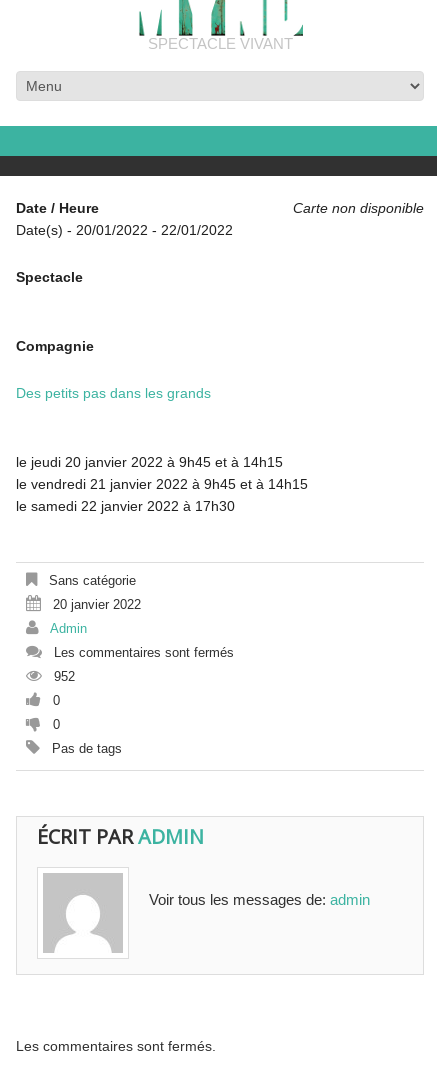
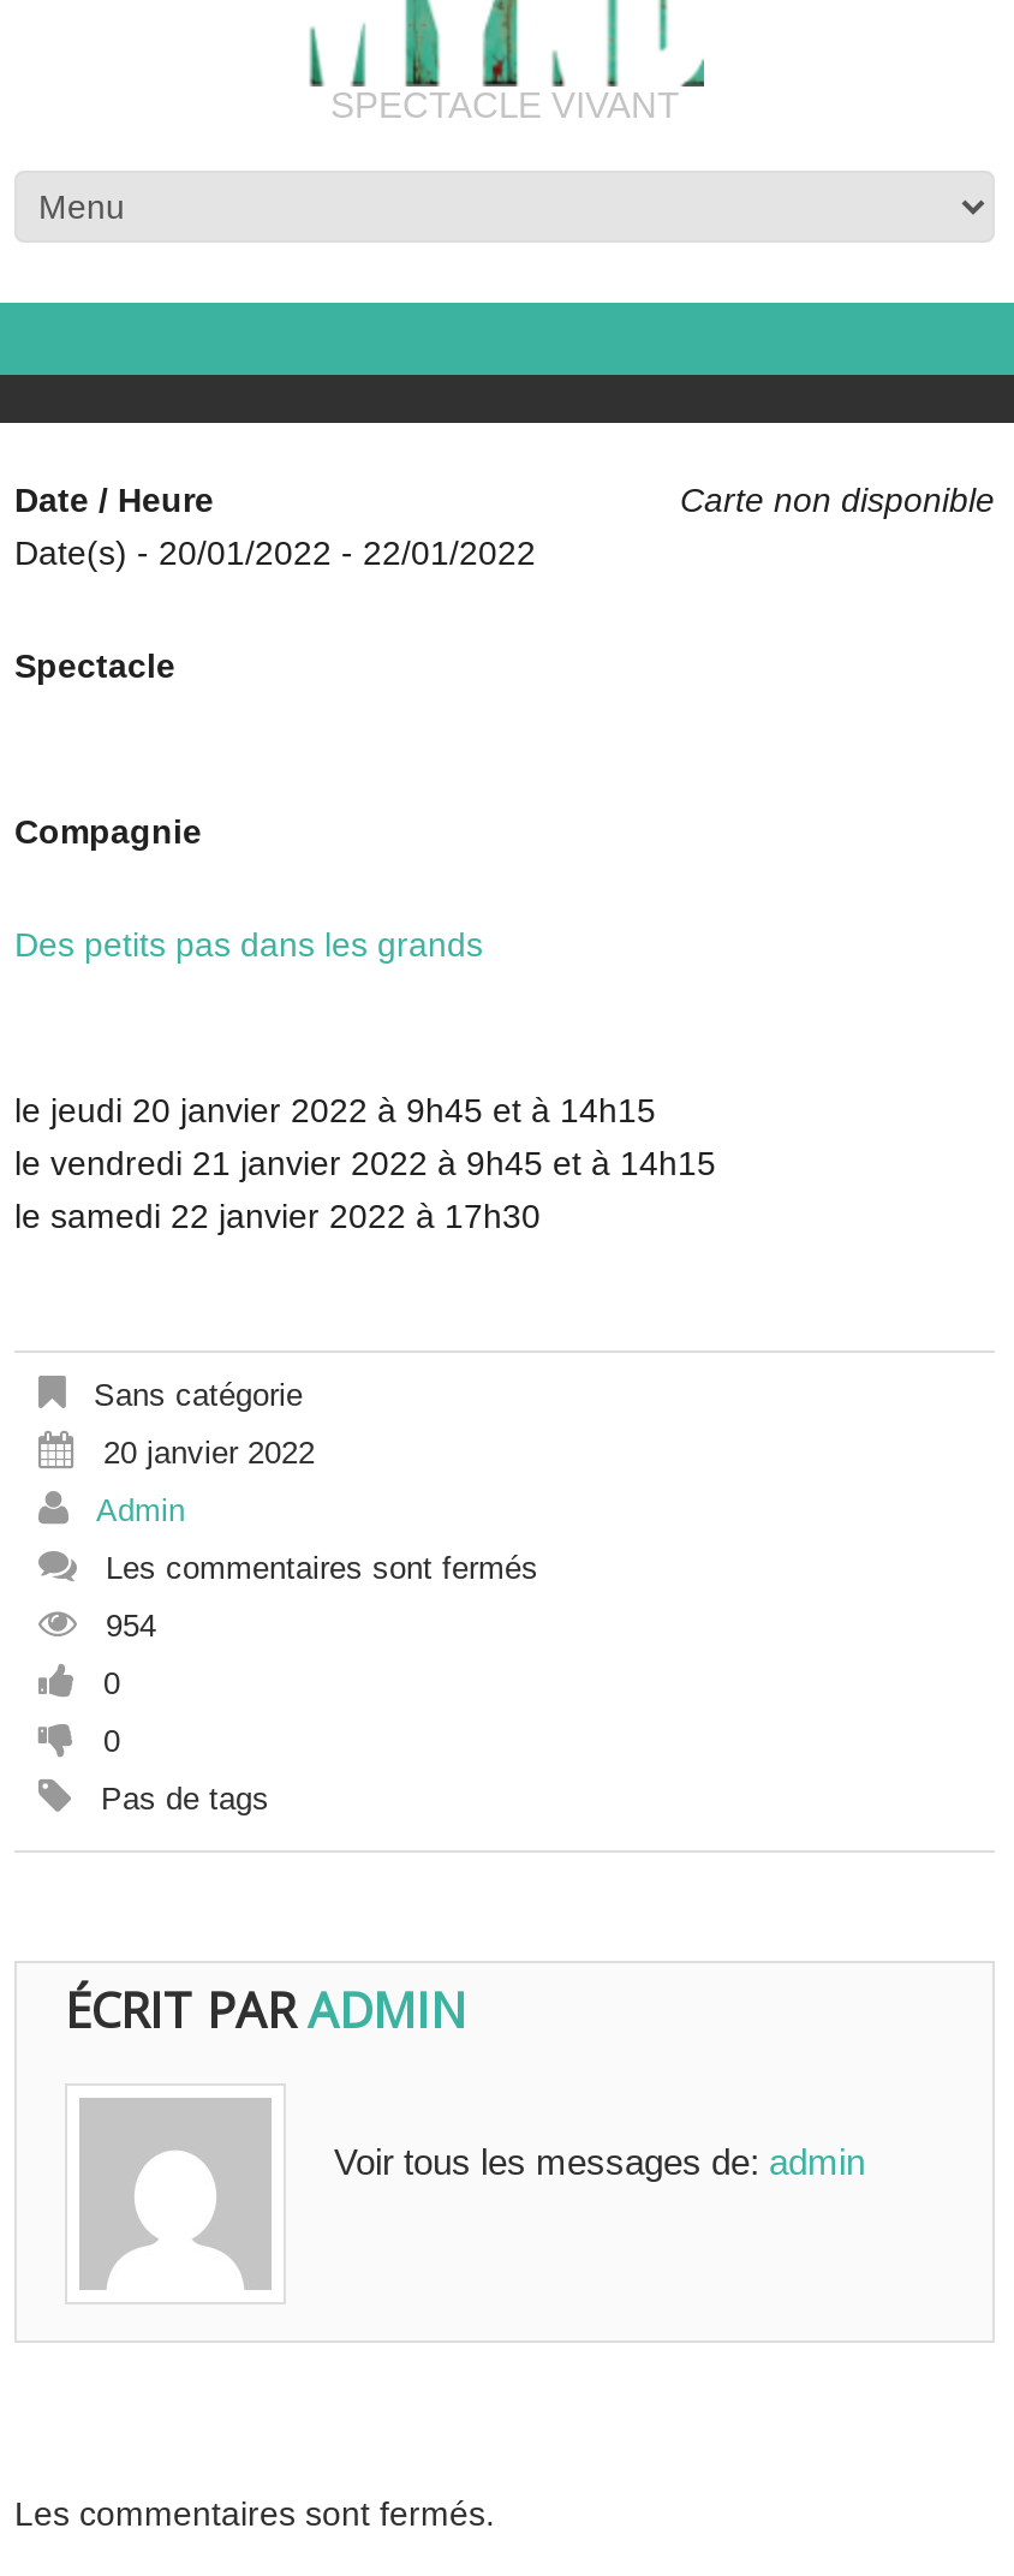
- 952
+ 954
